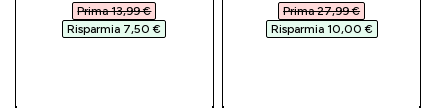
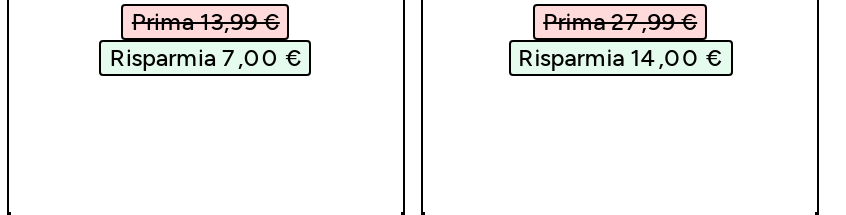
- Risparmia 7,50 €
+ Risparmia 7,00 €

- Risparmia 10,00 €
+ Risparmia 14,00 €
